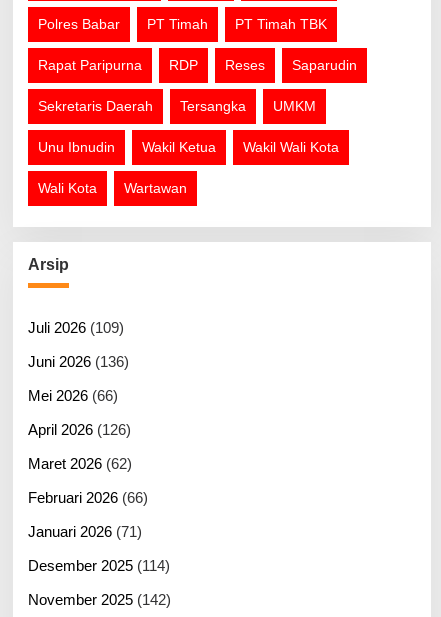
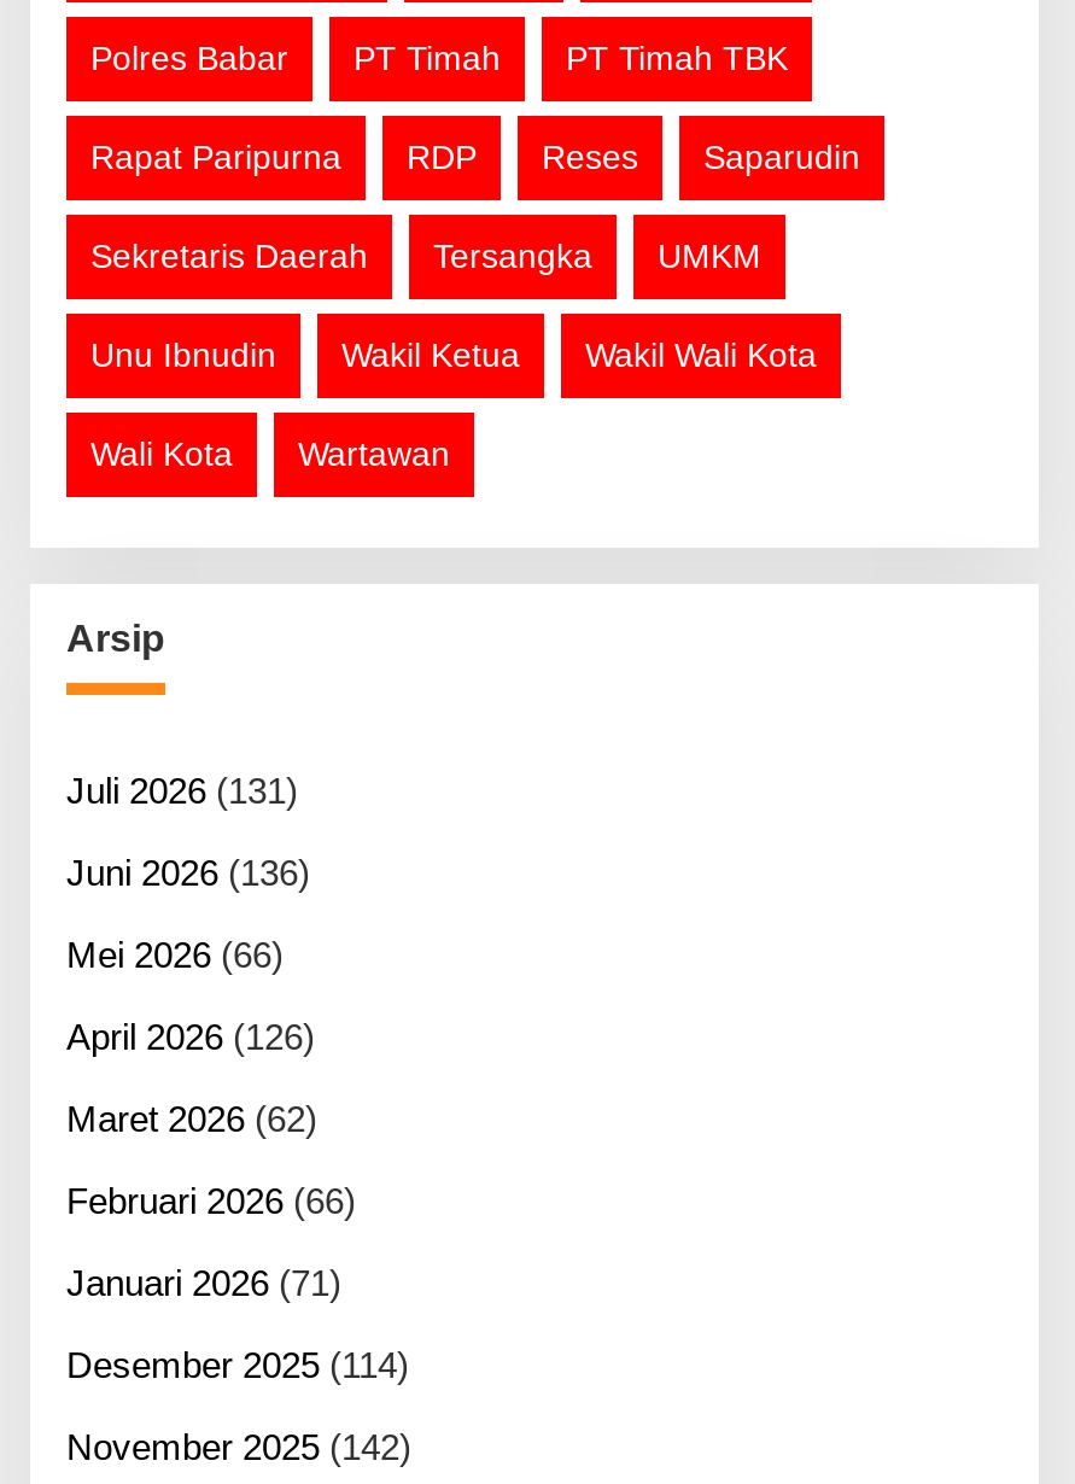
- Juli 2026 (109)
+ Juli 2026 (131)
